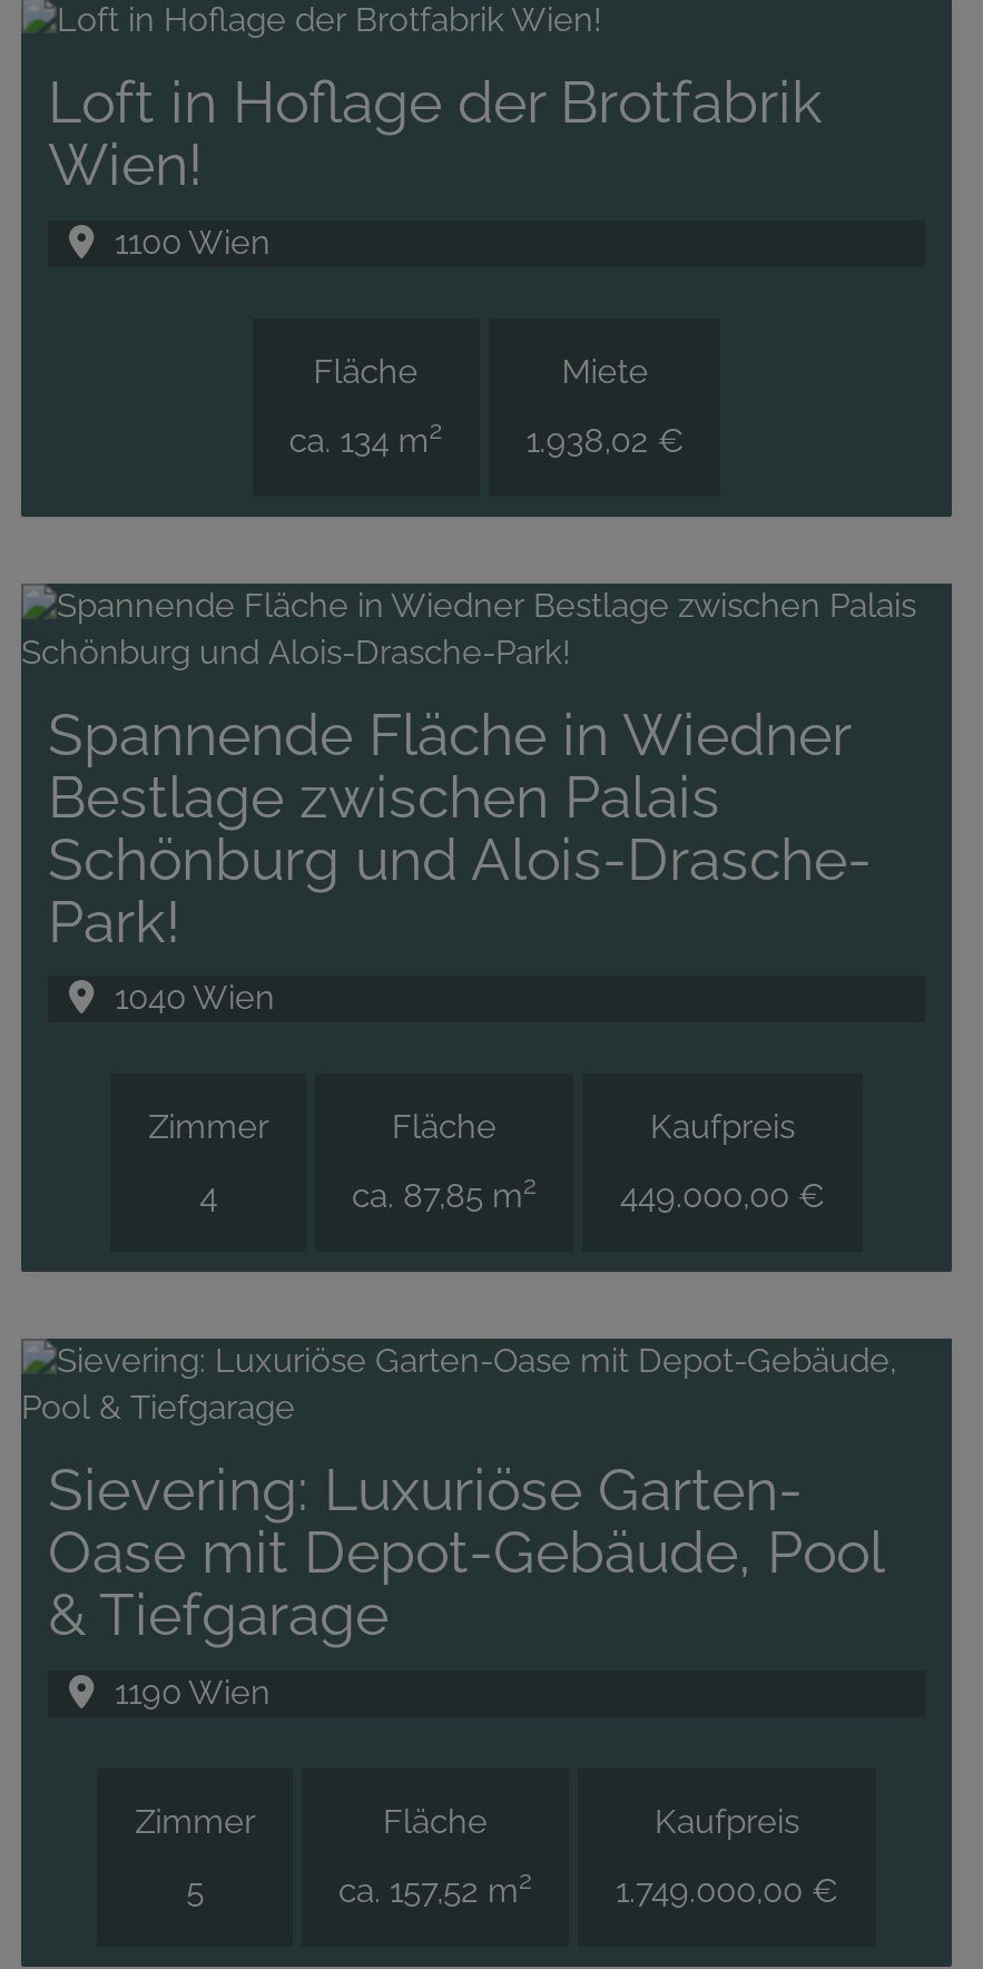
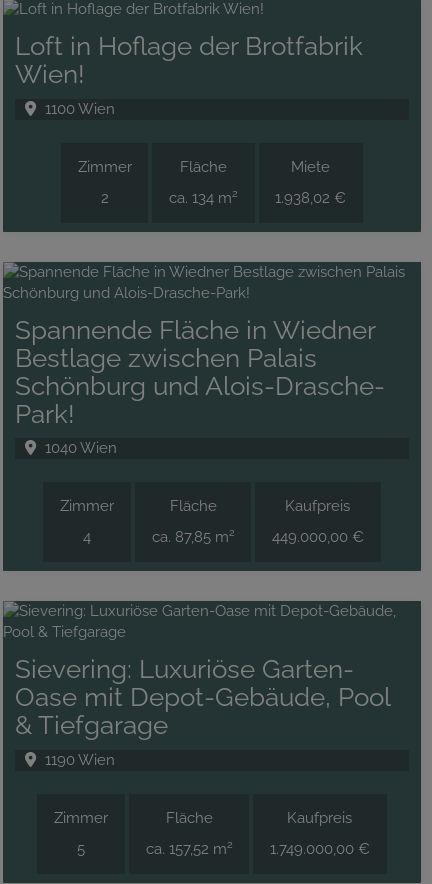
+ Zimmer
+ 2
